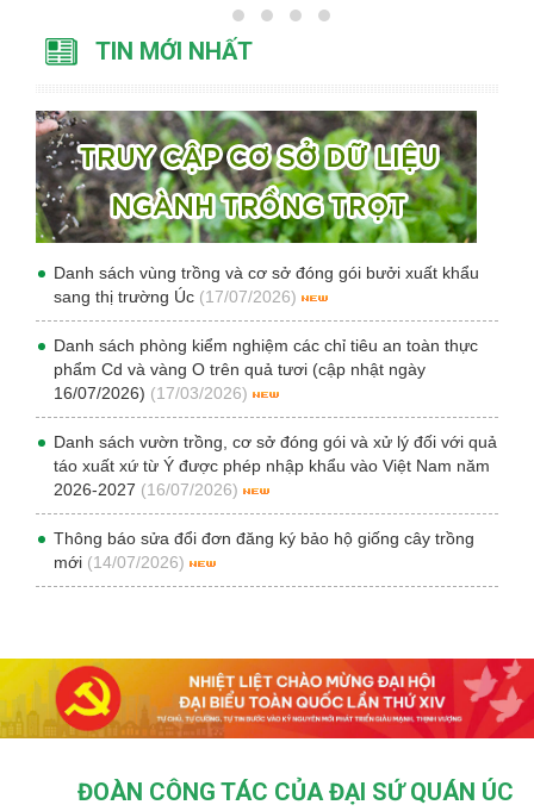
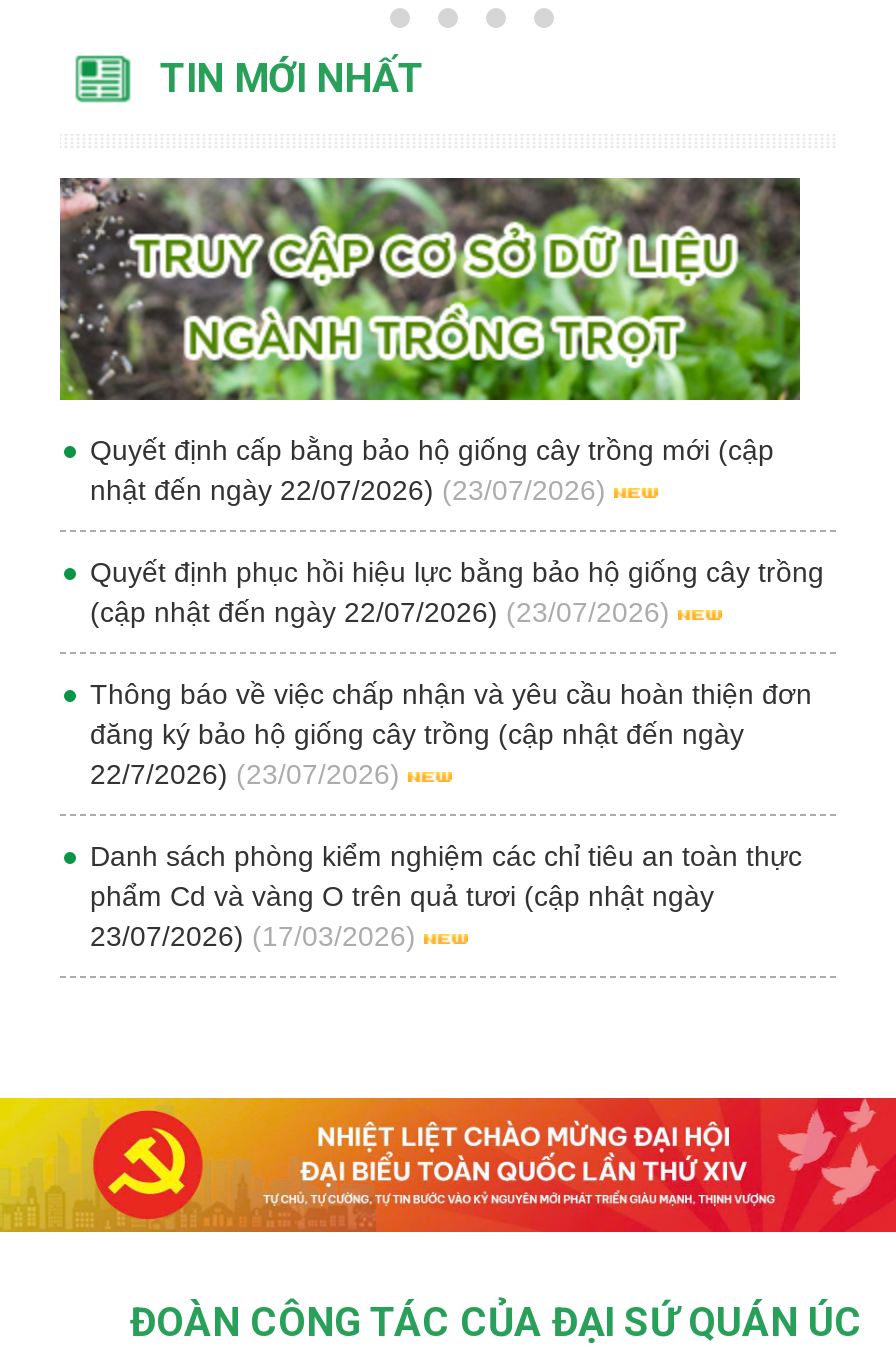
- Danh sách vùng trồng và cơ sở đóng gói bưởi xuất khẩu
- sang thị trường Úc (17/07/2026)
+ Quyết định cấp bằng bảo hộ giống cây trồng mới (cập
+ nhật đến ngày 22/07/2026) (23/07/2026)
+ Quyết định phục hồi hiệu lực bằng bảo hộ giống cây trồng
+ (cập nhật đến ngày 22/07/2026) (23/07/2026)
+ Thông báo về việc chấp nhận và yêu cầu hoàn thiện đơn
+ đăng ký bảo hộ giống cây trồng (cập nhật đến ngày
+ 22/7/2026) (23/07/2026)

moved down: Danh sách phòng kiểm nghiệm các chỉ tiêu an toàn thực | phẩm Cd và vàng O trên quả tươi (cập nhật ngày

- 16/07/2026) (17/03/2026)
- Danh sách vườn trồng, cơ sở đóng gói và xử lý đối với quả
- táo xuất xứ từ Ý được phép nhập khẩu vào Việt Nam năm
- 2026-2027 (16/07/2026)
- Thông báo sửa đổi đơn đăng ký bảo hộ giống cây trồng
- mới (14/07/2026)
+ 23/07/2026) (17/03/2026)
